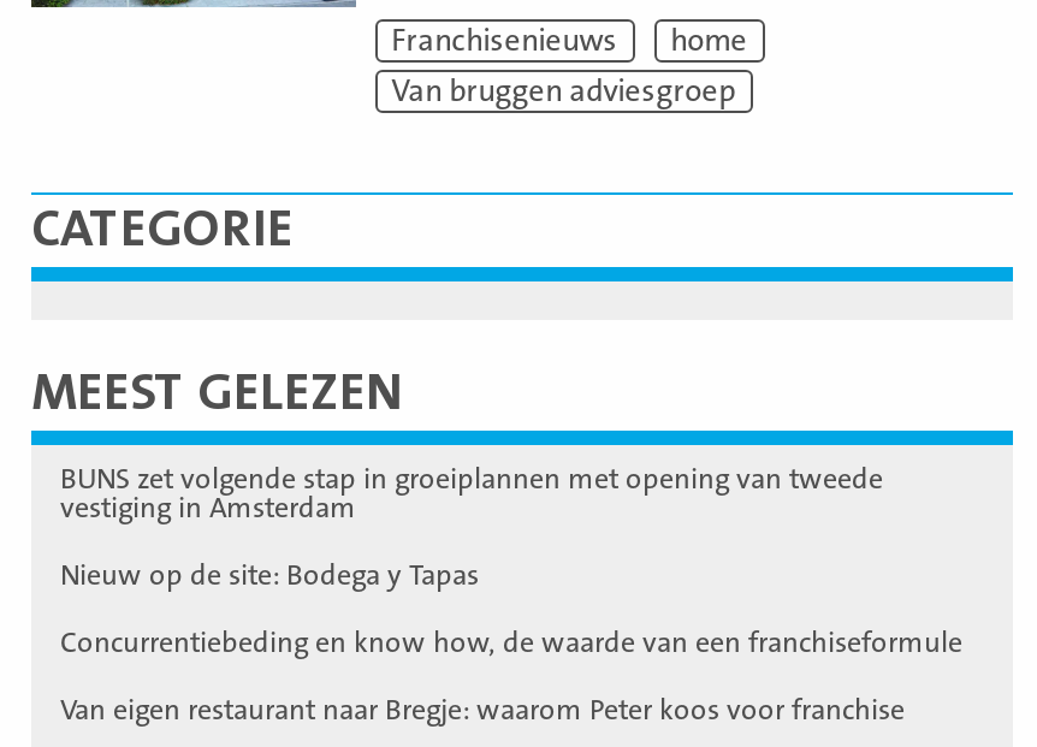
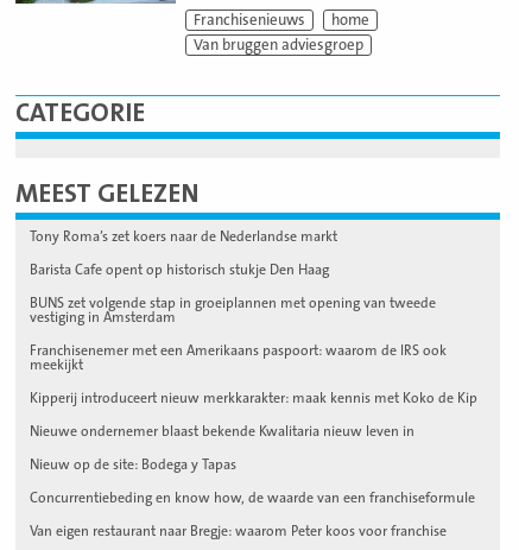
+ Tony Roma’s zet koers naar de Nederlandse markt
+ Barista Cafe opent op historisch stukje Den Haag

+ Franchisenemer met een Amerikaans paspoort: waarom de IRS ook
+ meekijkt
+ Kipperij introduceert nieuw merkkarakter: maak kennis met Koko de Kip
+ Nieuwe ondernemer blaast bekende Kwalitaria nieuw leven in
